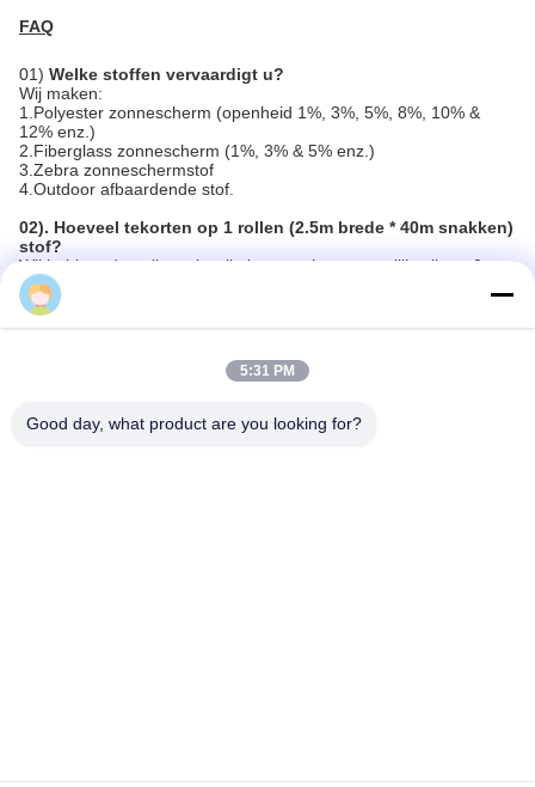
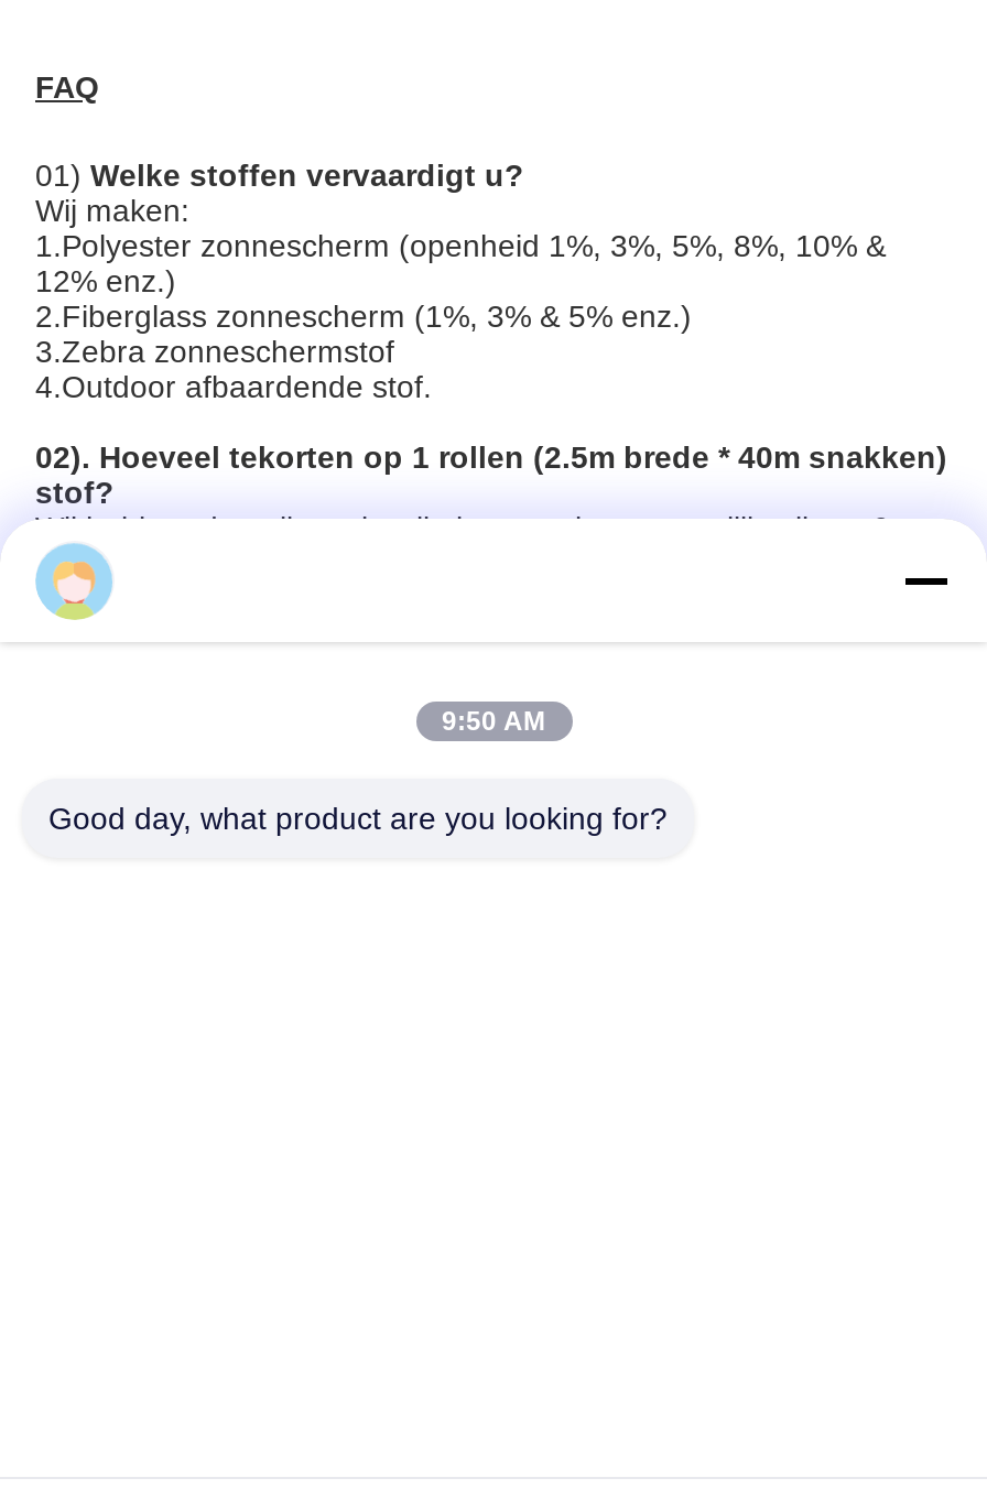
- 5:31 PM
+ 9:50 AM
